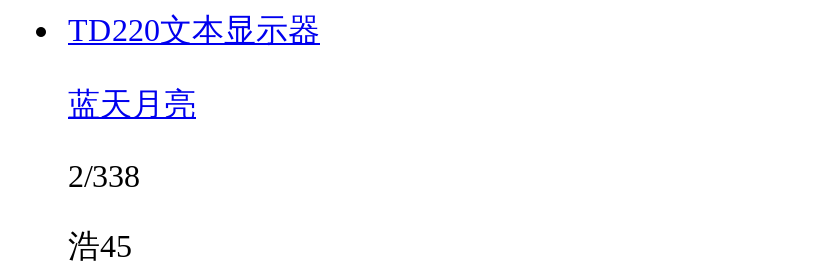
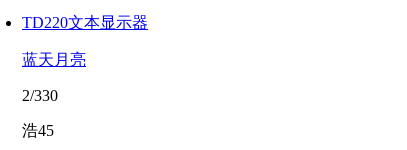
- 2/338
+ 2/330
